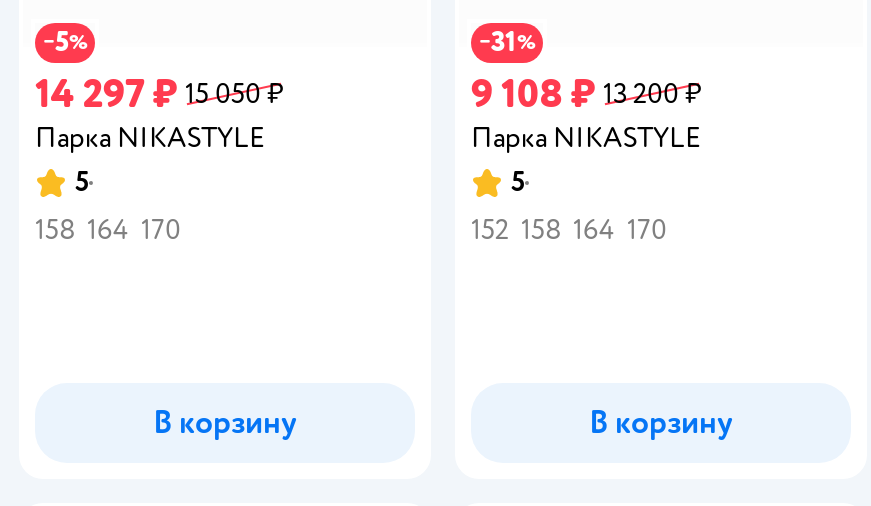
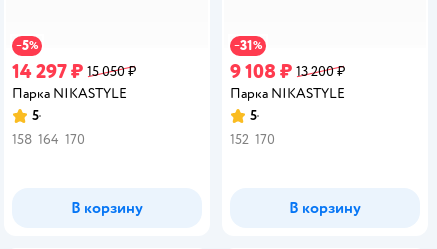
- 152 158 164 170
+ 152 170
